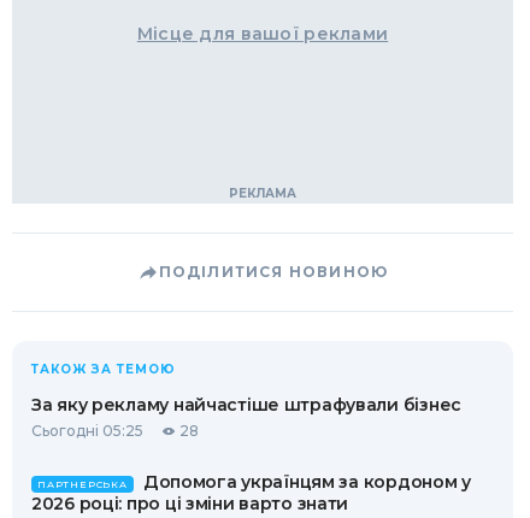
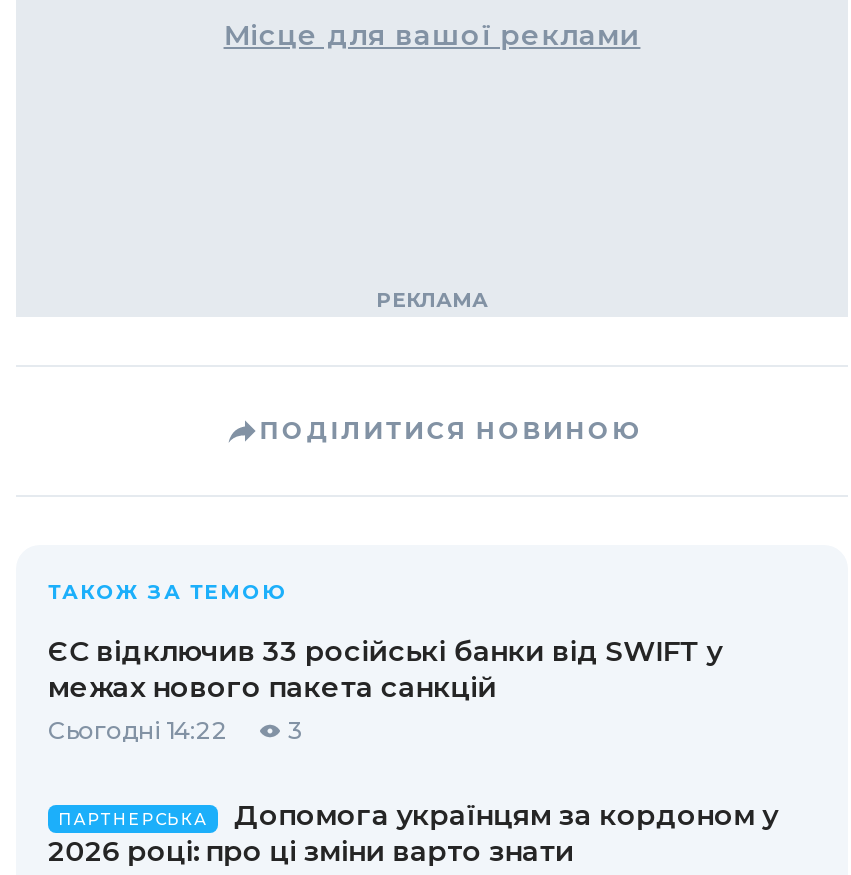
- За яку рекламу найчастіше штрафували бізнес
- Сьогодні 05:25
- 28
+ ЄС відключив 33 російські банки від SWIFT у
+ межах нового пакета санкцій
+ Сьогодні 14:22
+ 3
